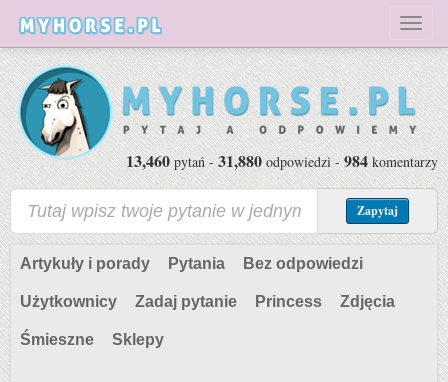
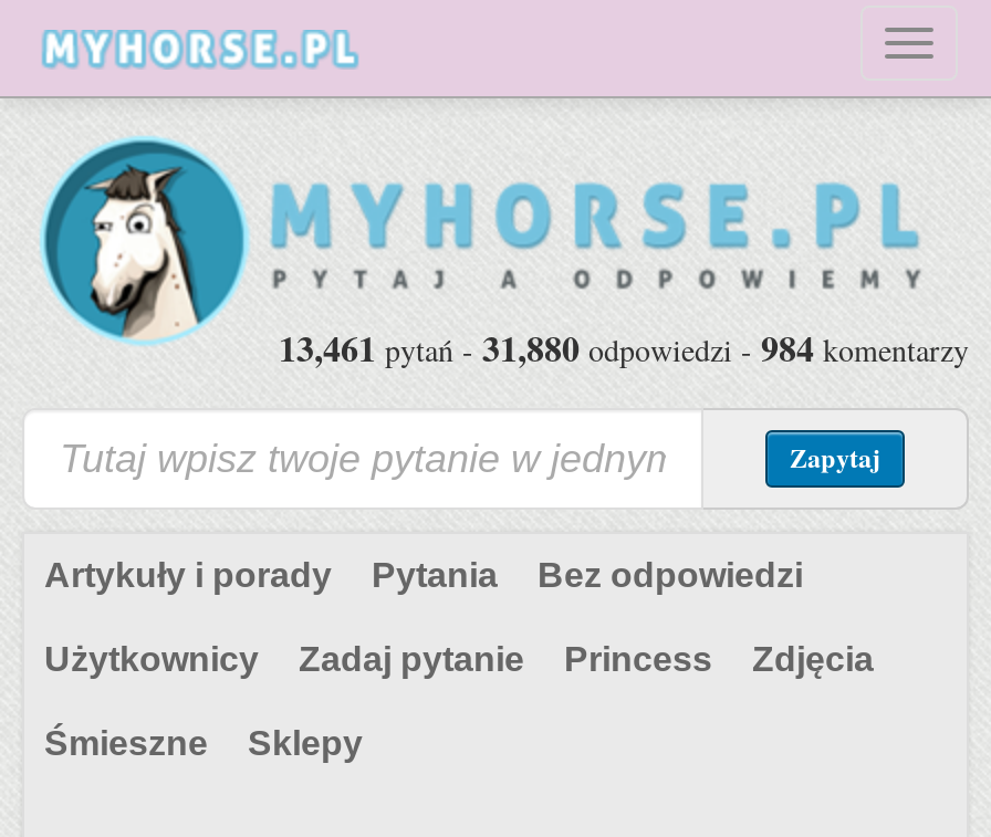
- 13,460 pytań - 31,880 odpowiedzi - 984 komentarzy
+ 13,461 pytań - 31,880 odpowiedzi - 984 komentarzy
